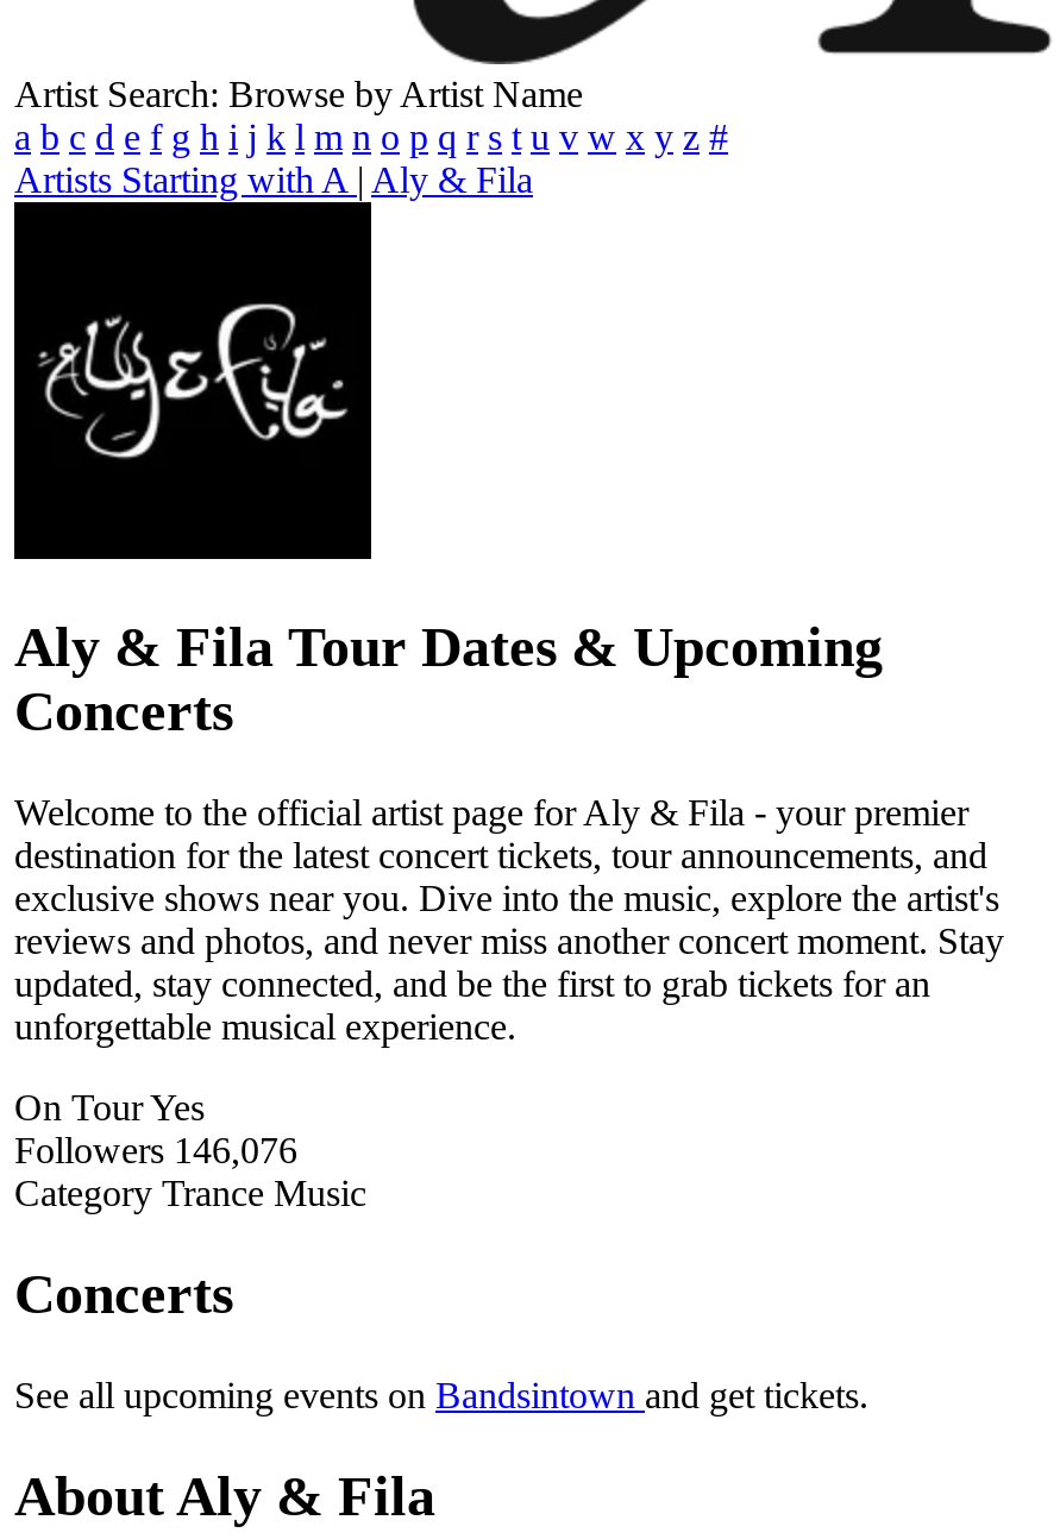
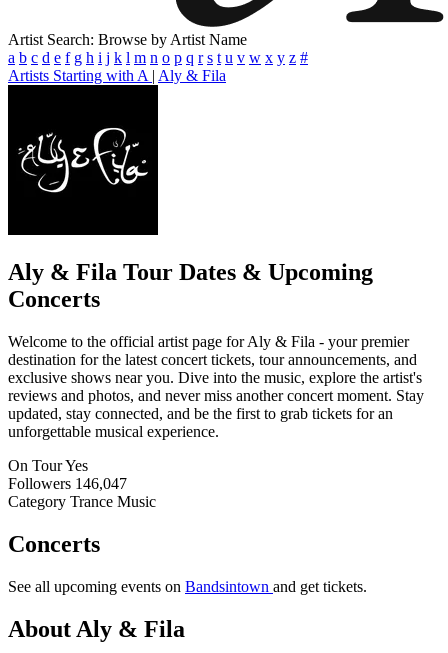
- Followers 146,076
+ Followers 146,047
